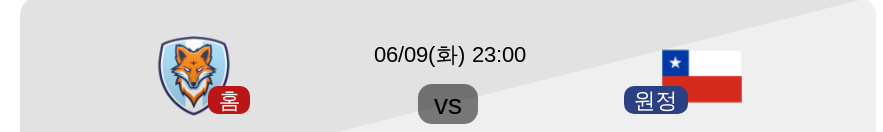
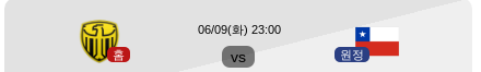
- [image]
+ [image]
